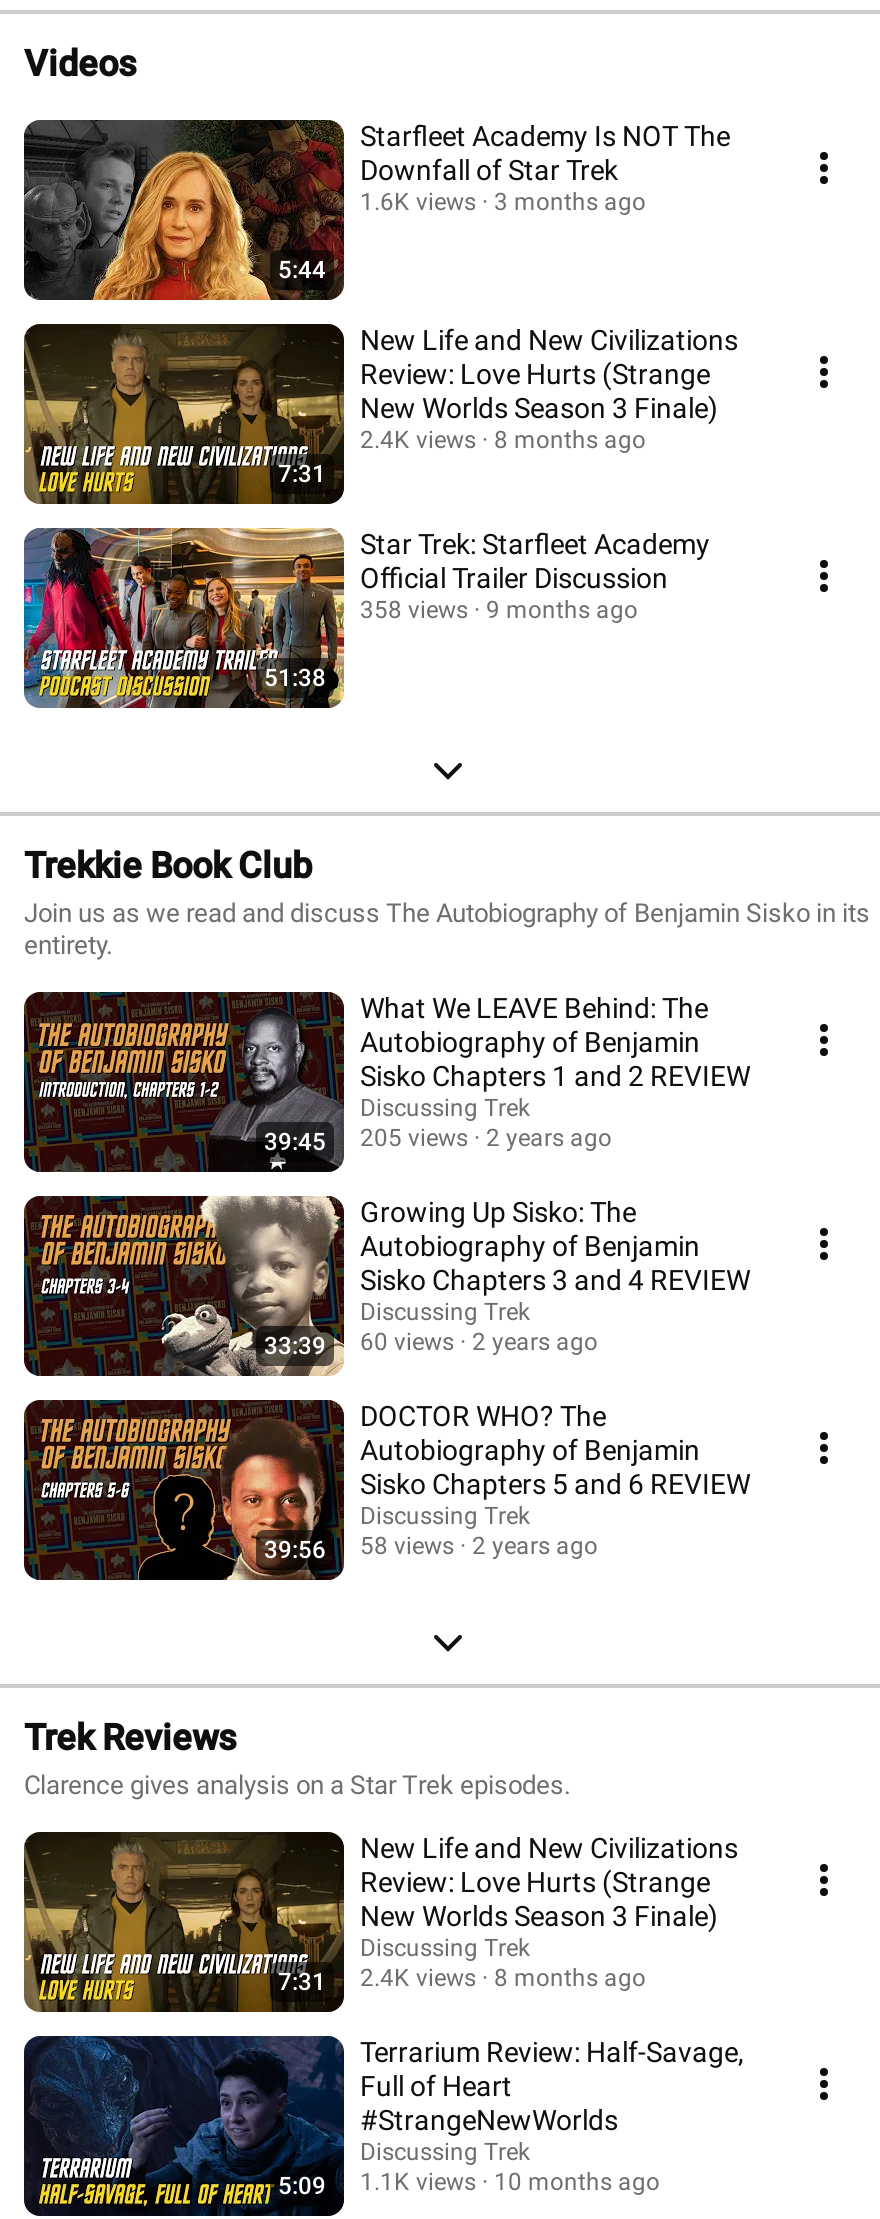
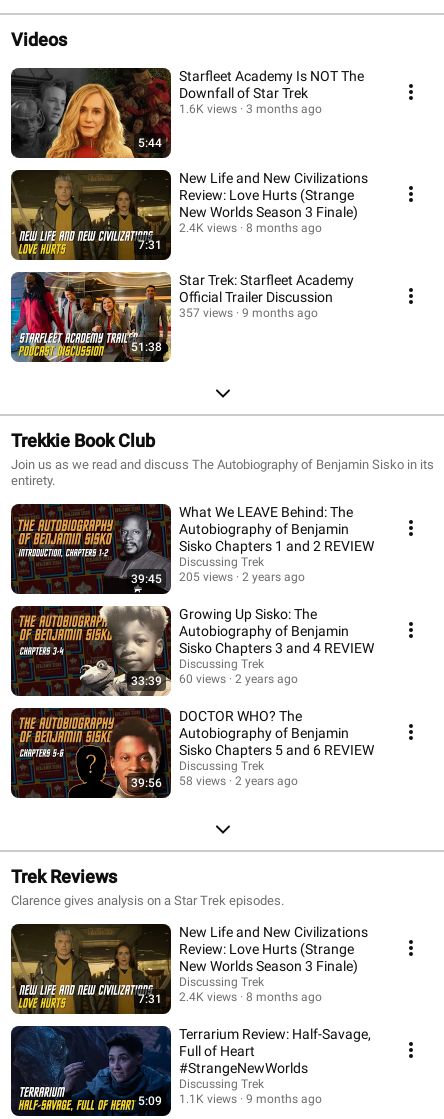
- 358 views 9 months ago
+ 357 views 9 months ago

- 5:09 1.1K views 10 months ago
+ 5:09 1.1K views 9 months ago
